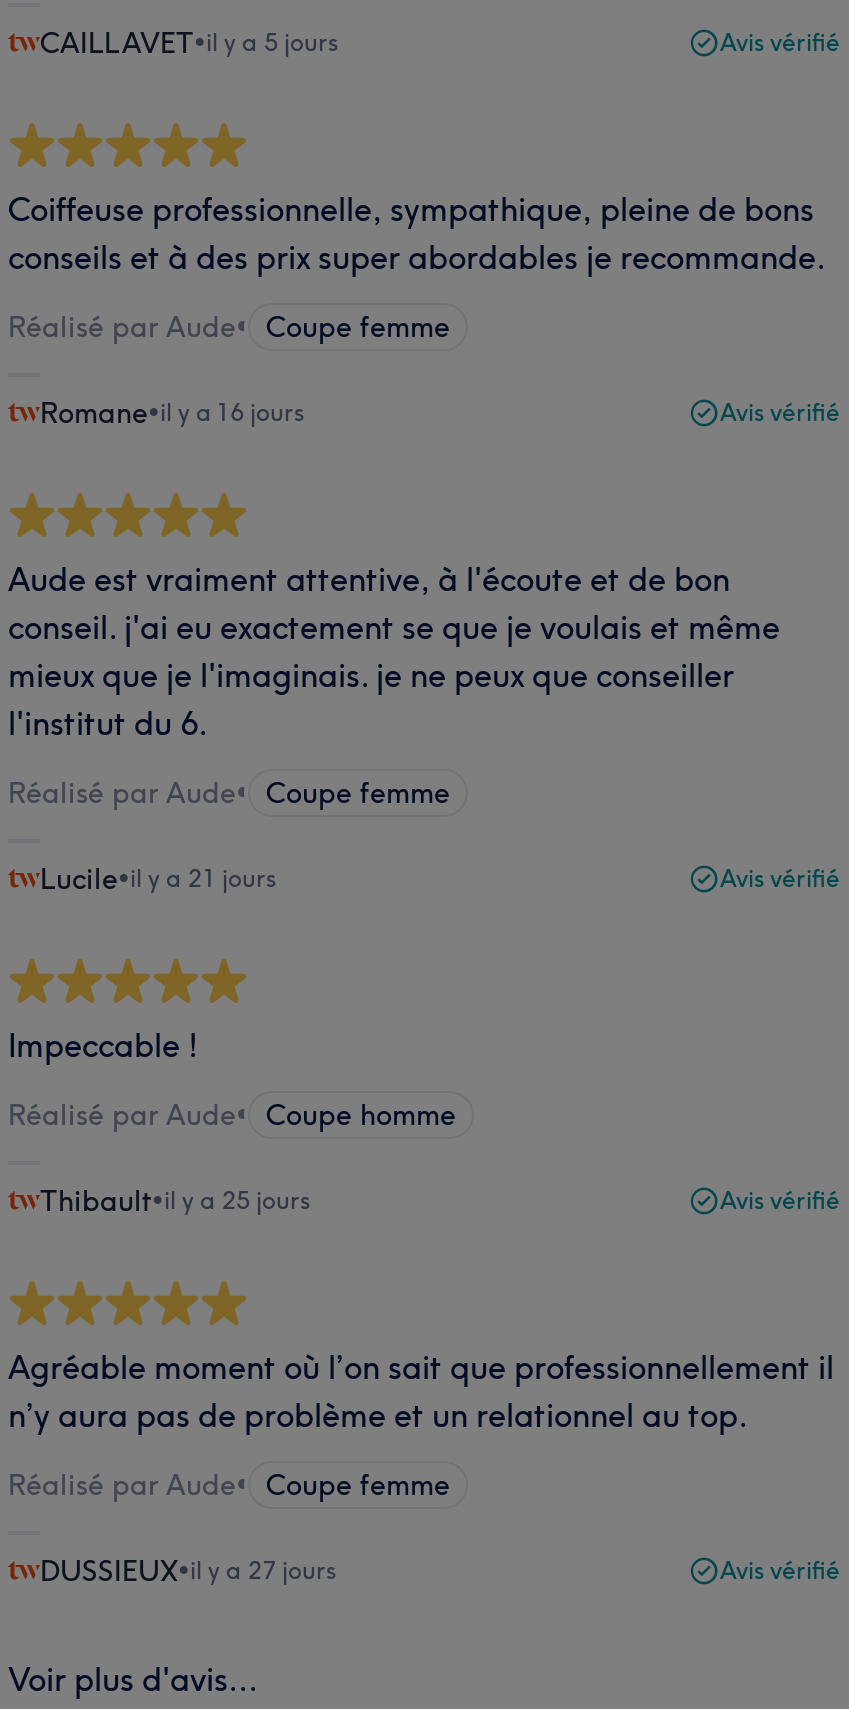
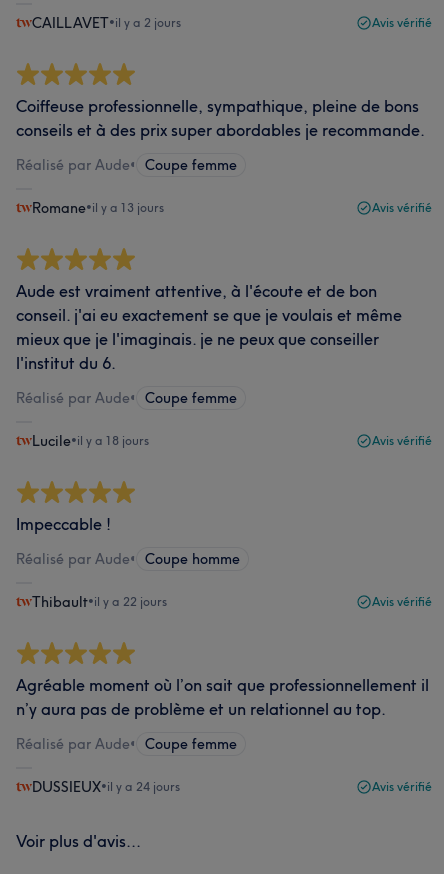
- CAILLAVET•il y a 5 jours
+ CAILLAVET•il y a 2 jours

- Romane•il y a 16 jours
+ Romane•il y a 13 jours

- Lucile•il y a 21 jours
+ Lucile•il y a 18 jours

- Thibault•il y a 25 jours
+ Thibault•il y a 22 jours

- DUSSIEUX•il y a 27 jours
+ DUSSIEUX•il y a 24 jours
